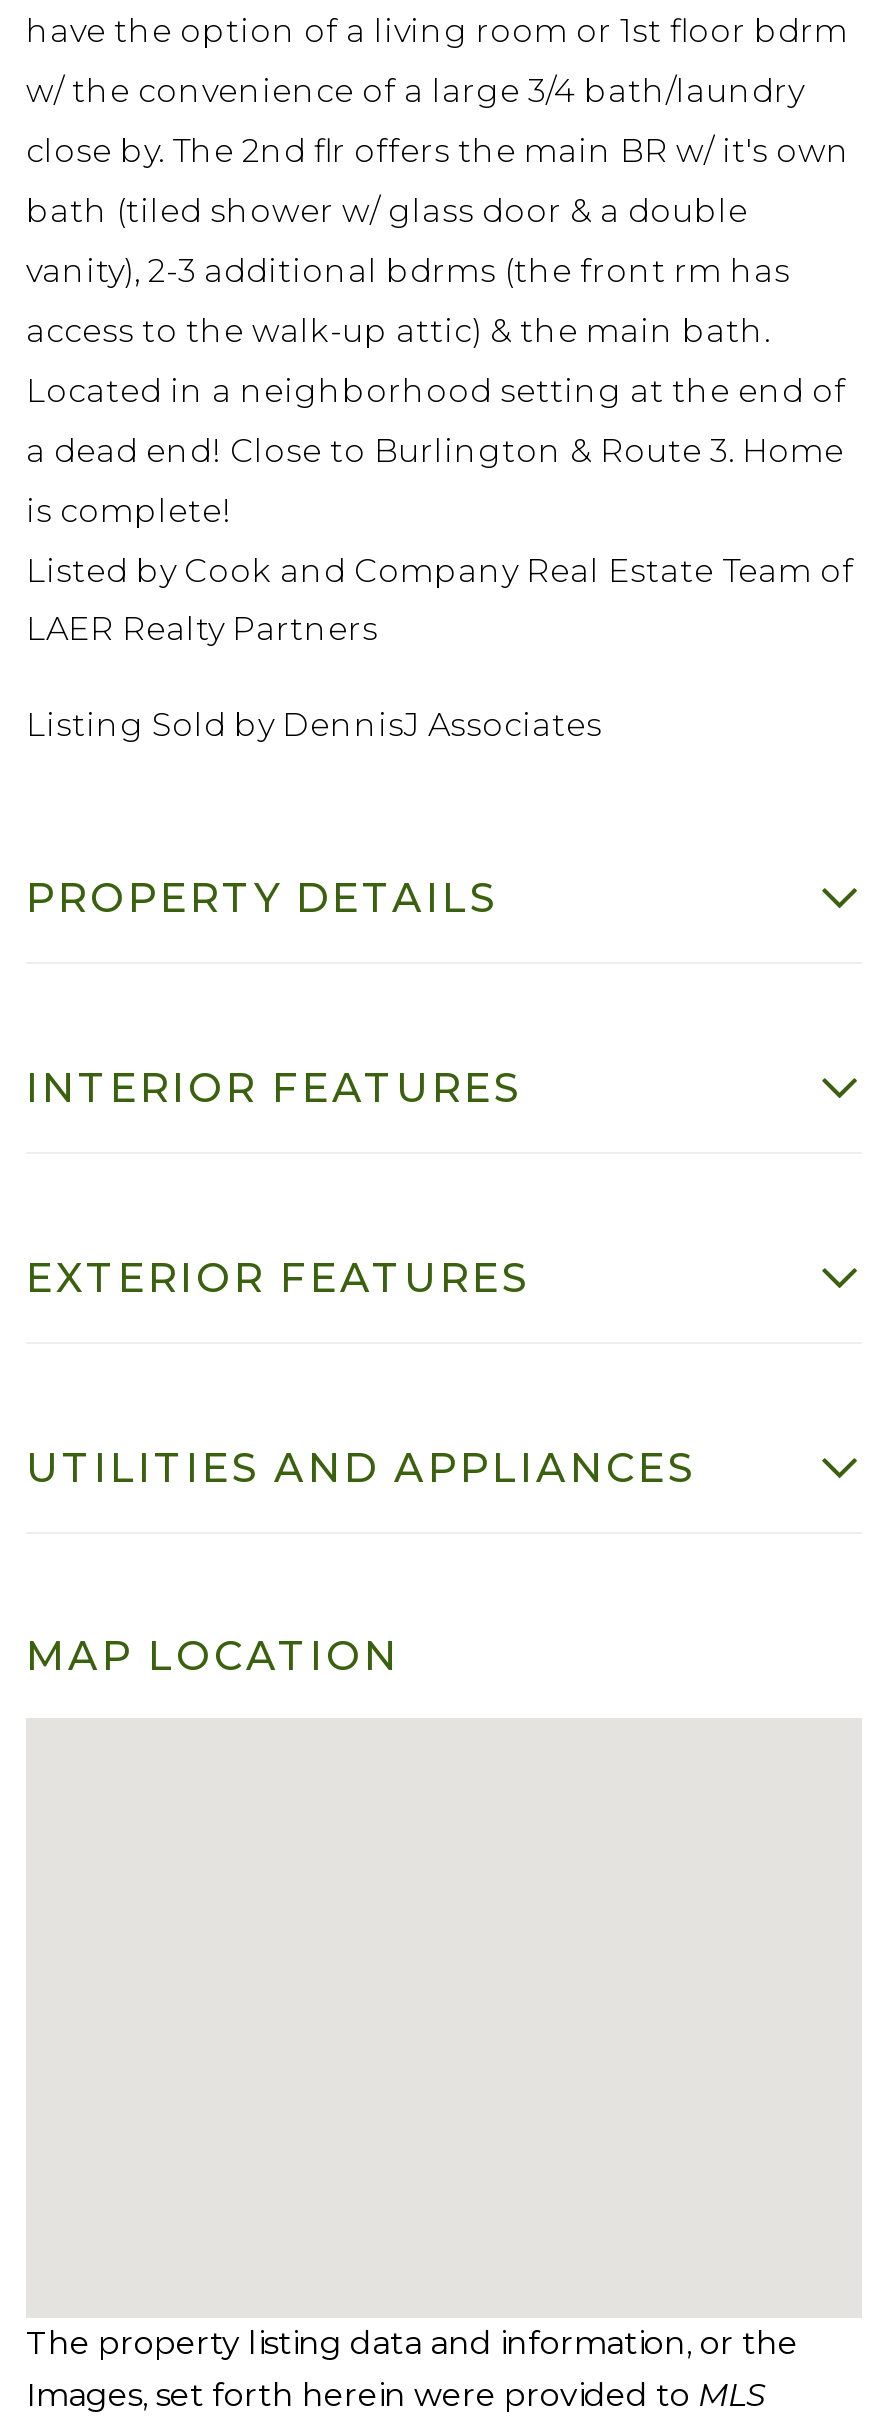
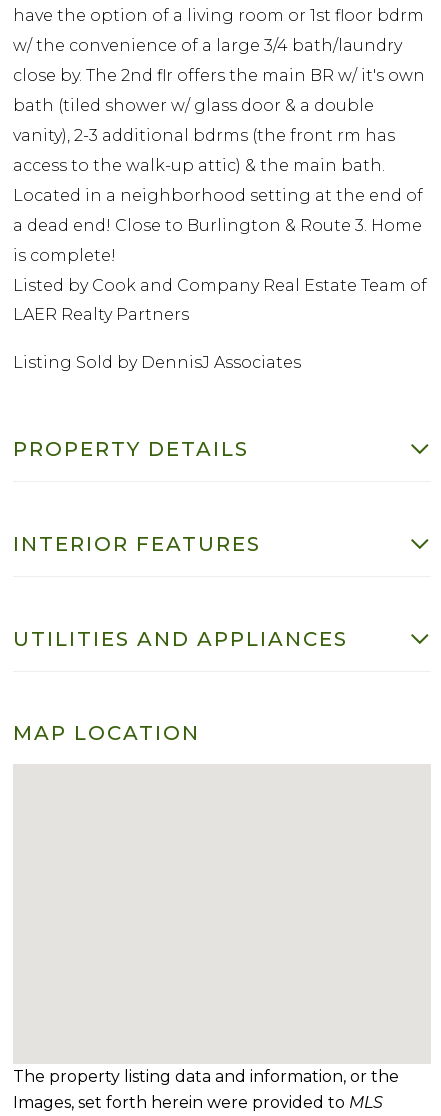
- EXTERIOR FEATURES
